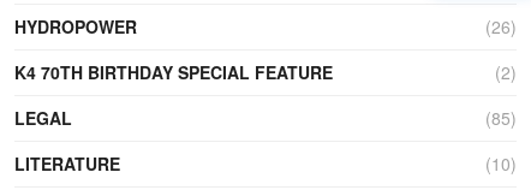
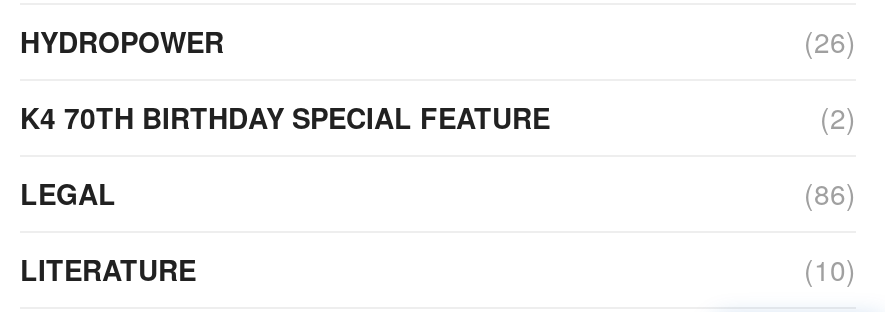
- (85)
+ (86)
